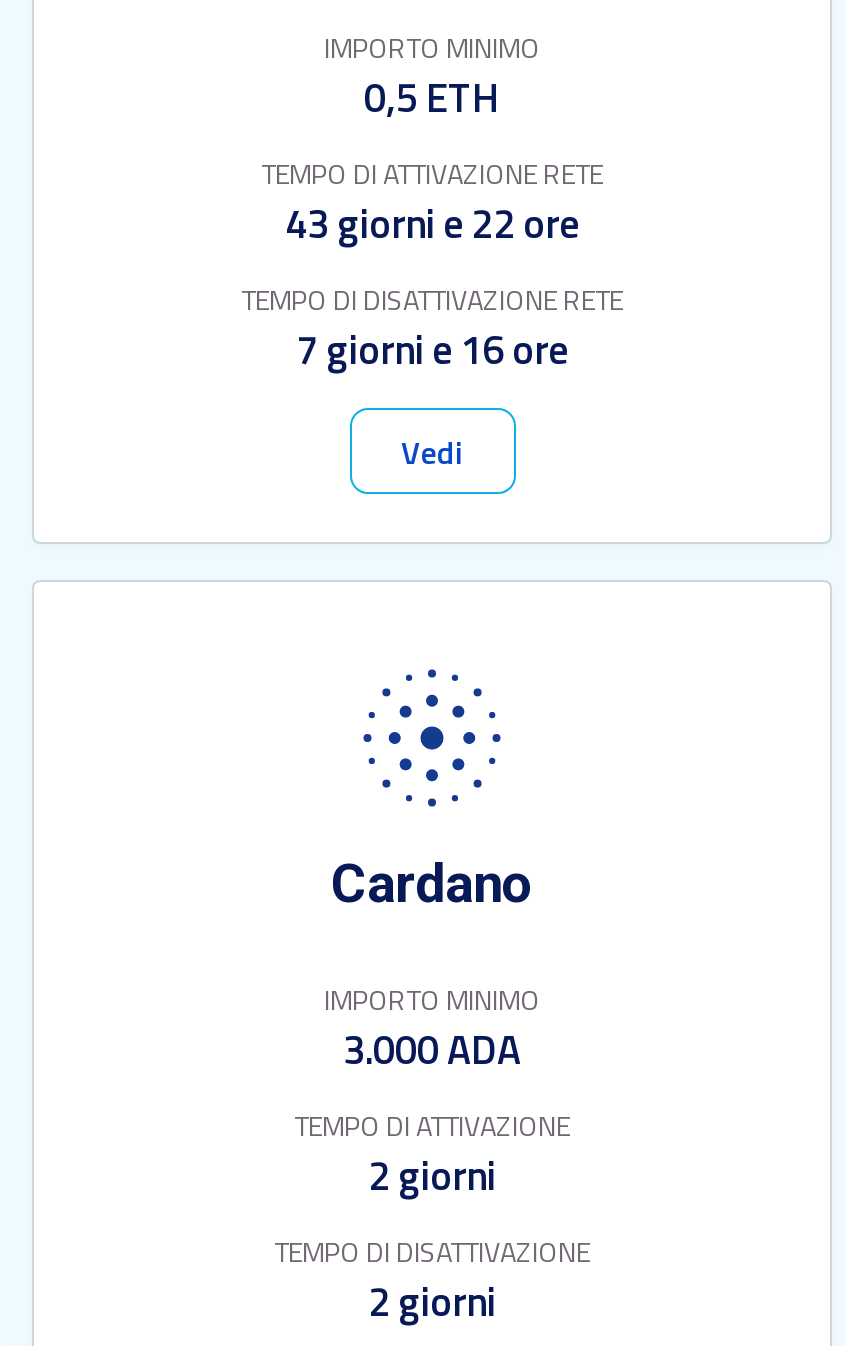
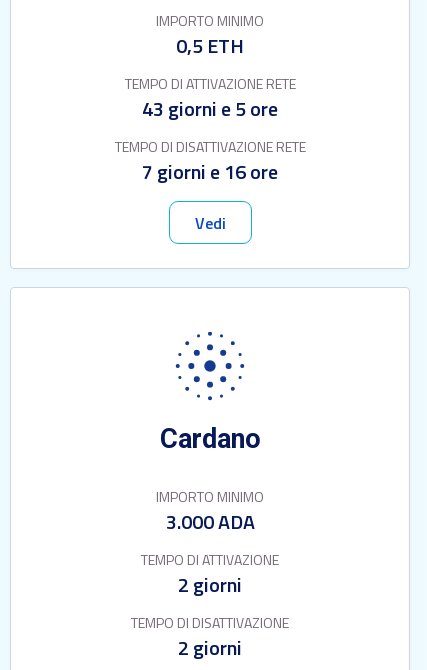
- 43 giorni e 22 ore
+ 43 giorni e 5 ore
